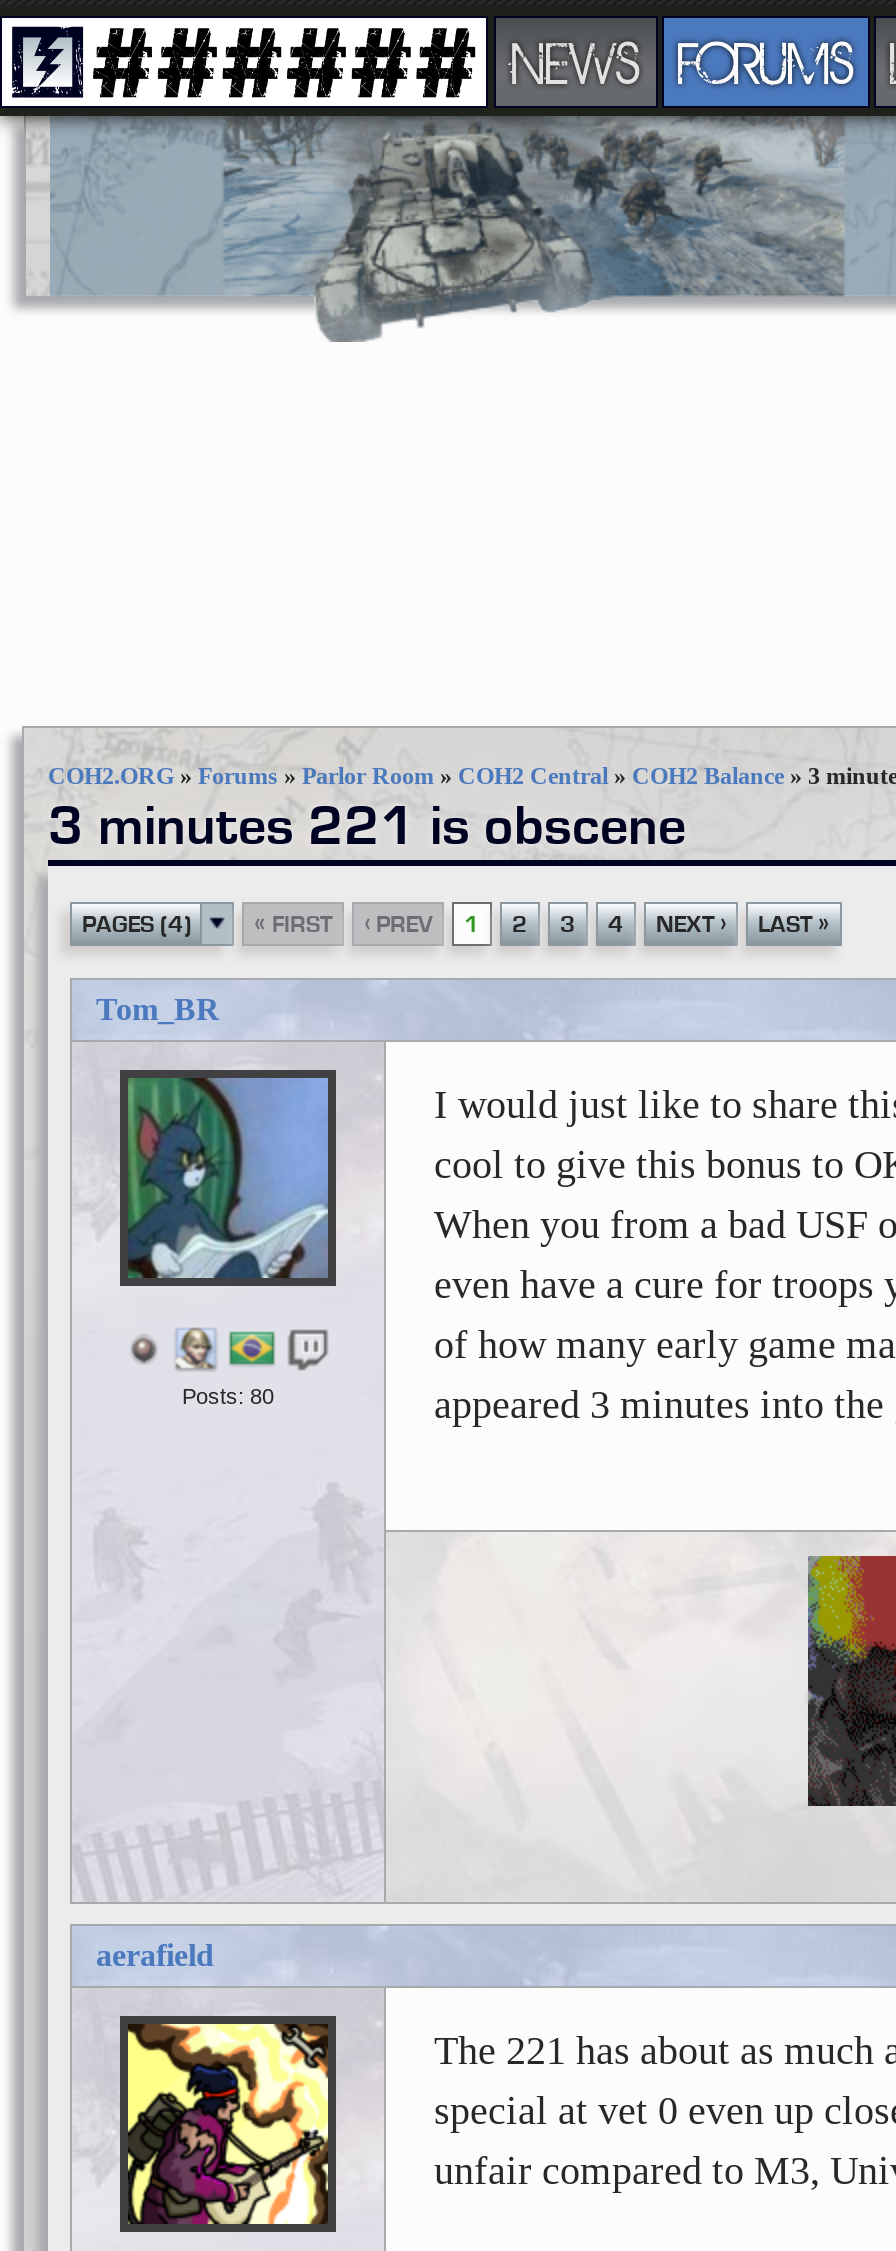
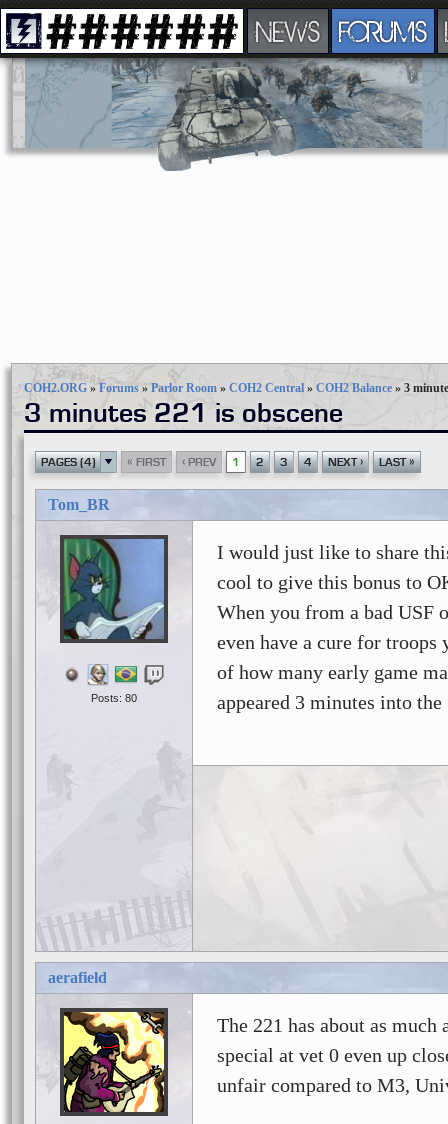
- [image]
